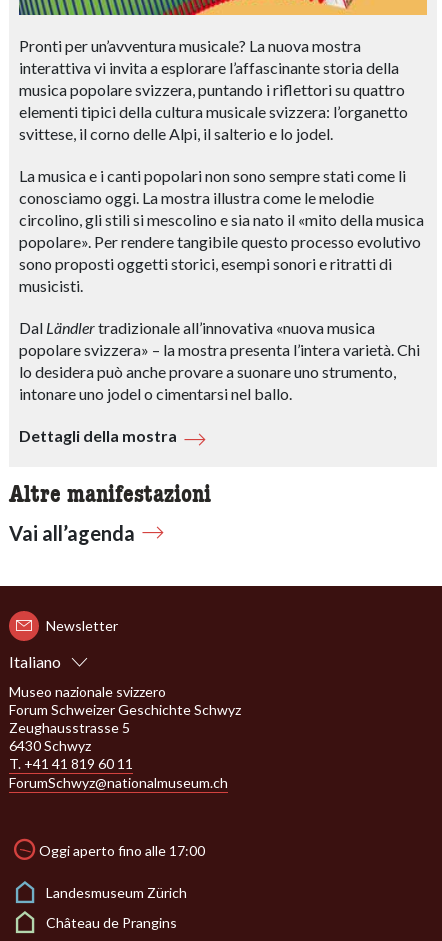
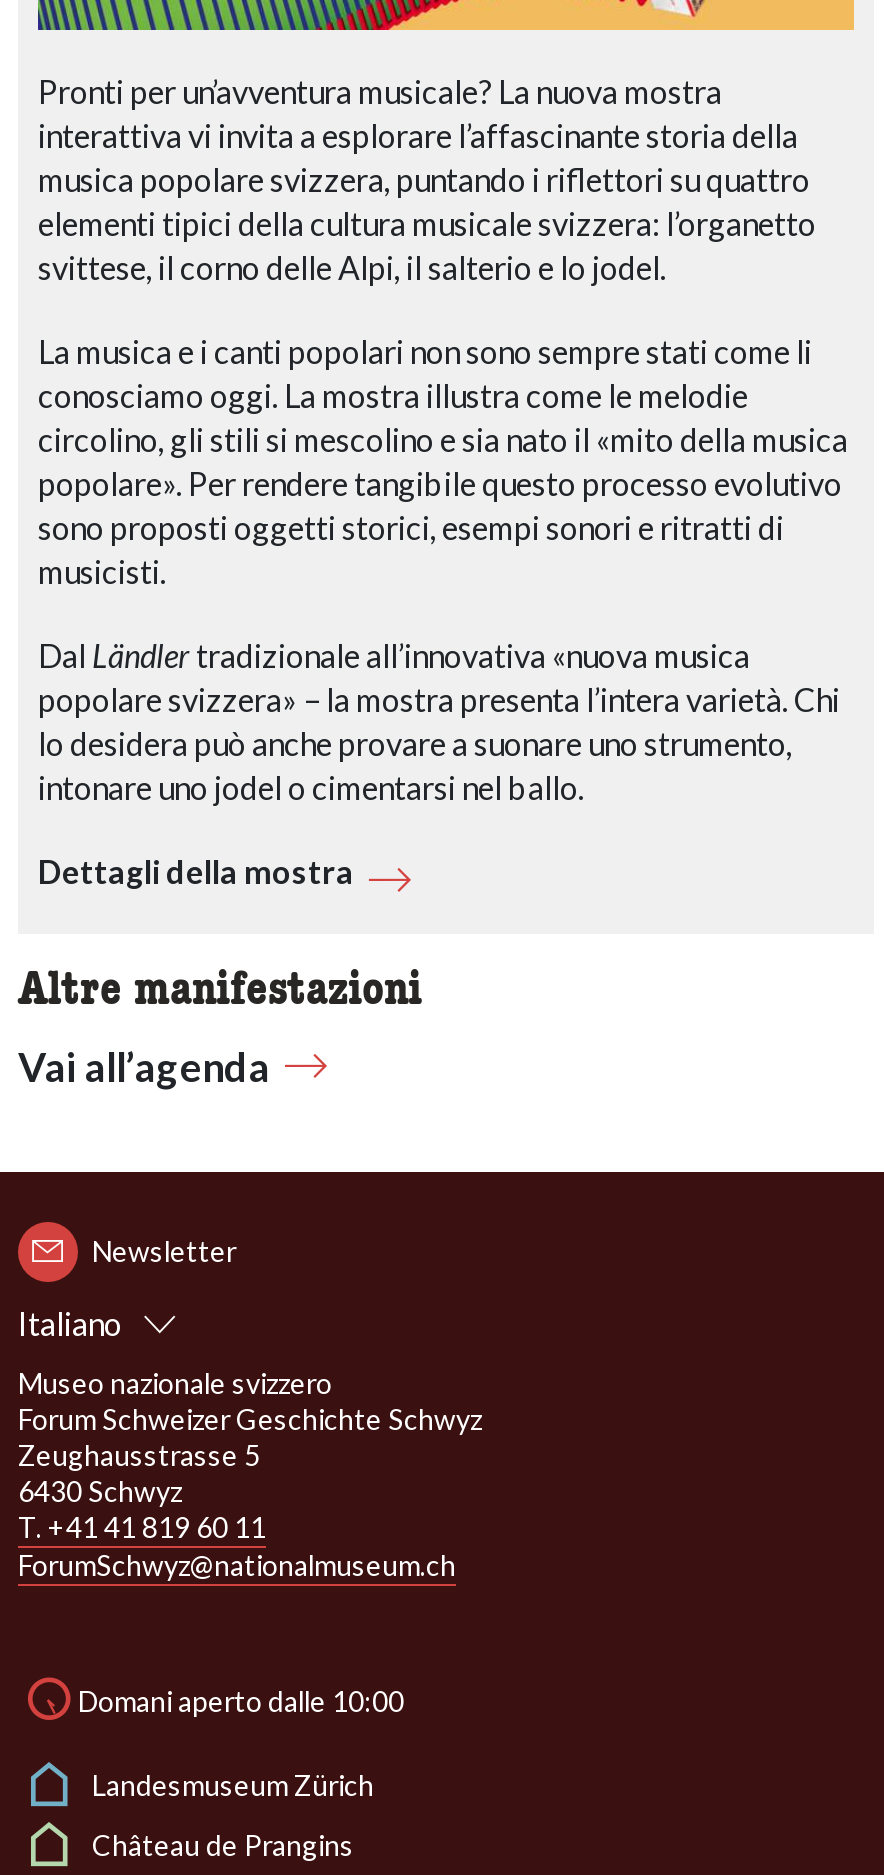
- Oggi aperto fino alle 17:00
+ Domani aperto dalle 10:00
